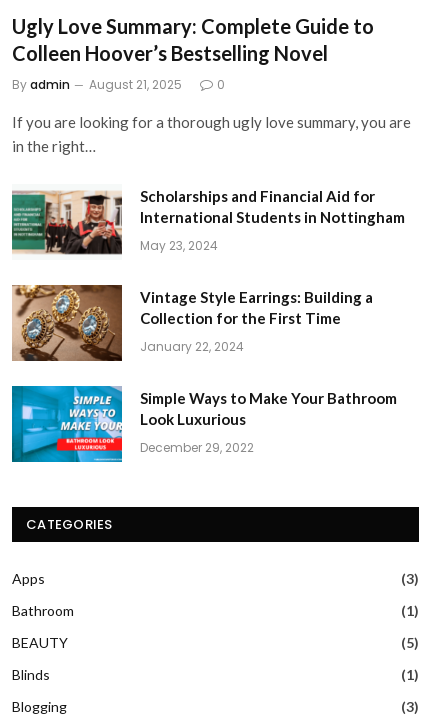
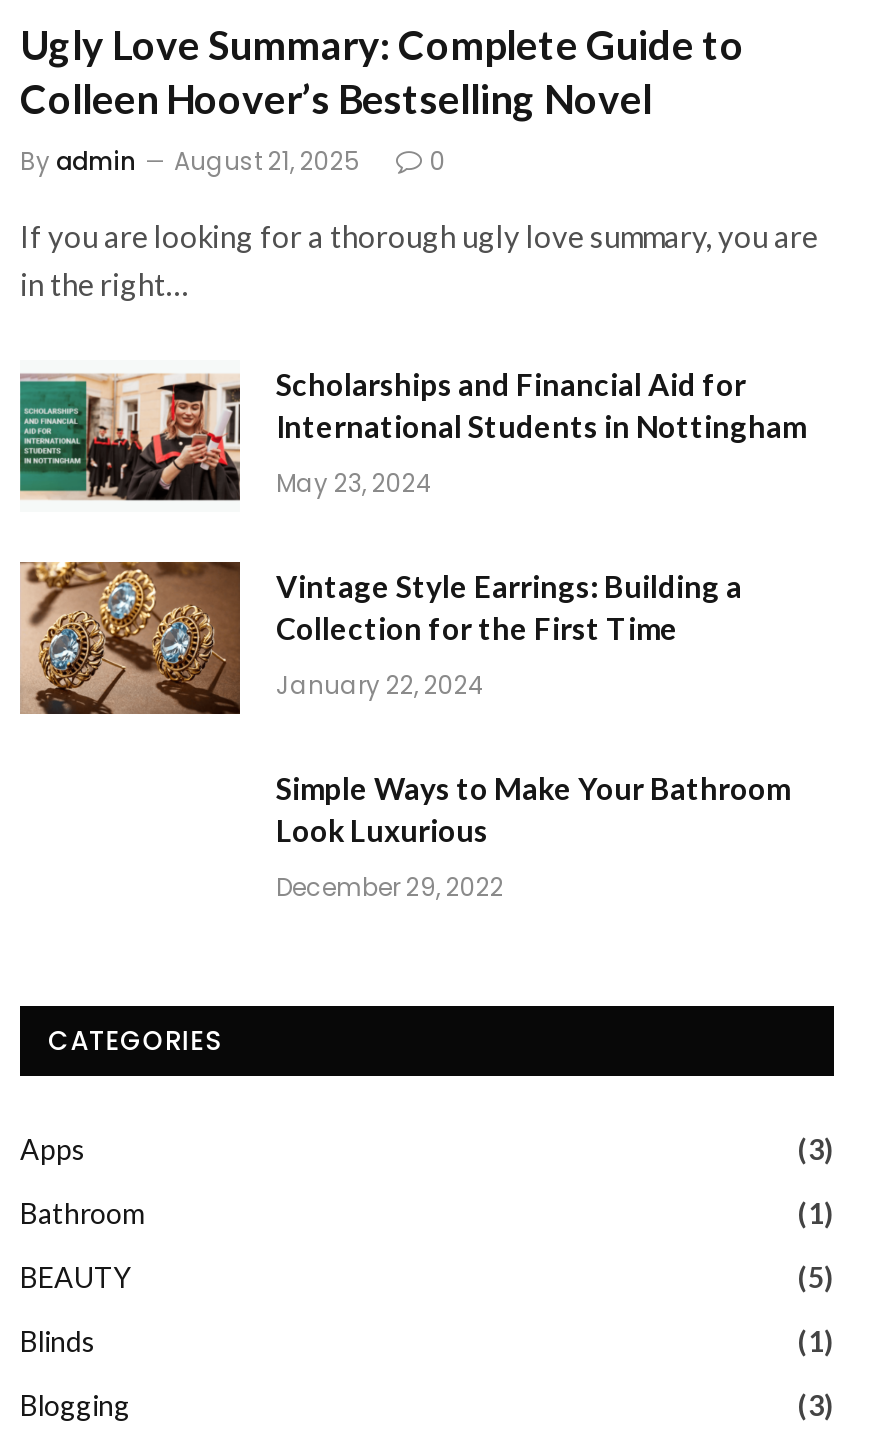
- [image]
